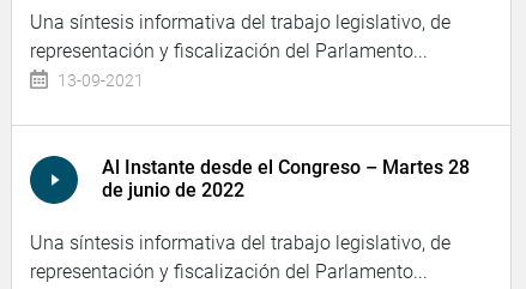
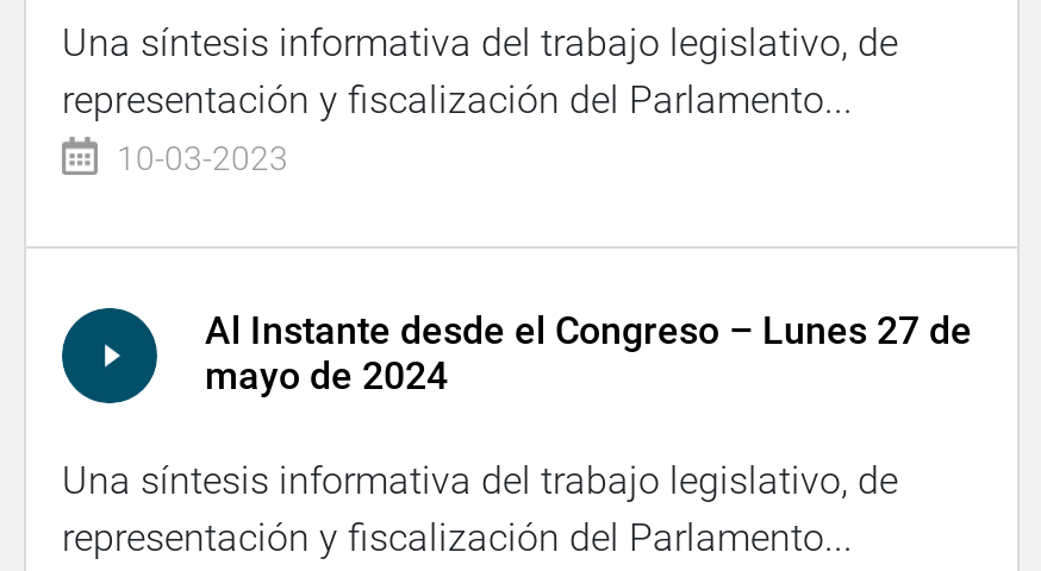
- 13-09-2021
+ 10-03-2023

- Al Instante desde el Congreso – Martes 28
- de junio de 2022
+ Al Instante desde el Congreso – Lunes 27 de
+ mayo de 2024
